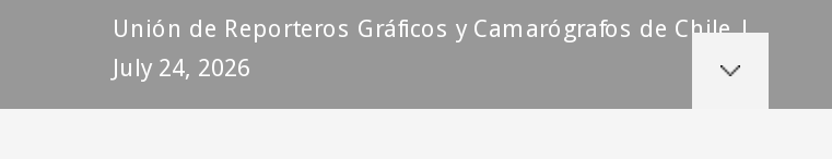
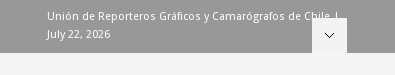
- July 24, 2026
+ July 22, 2026
